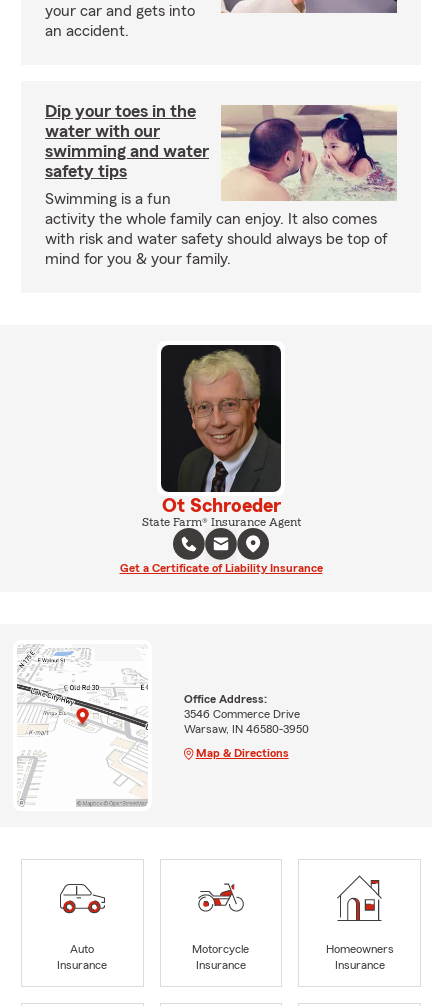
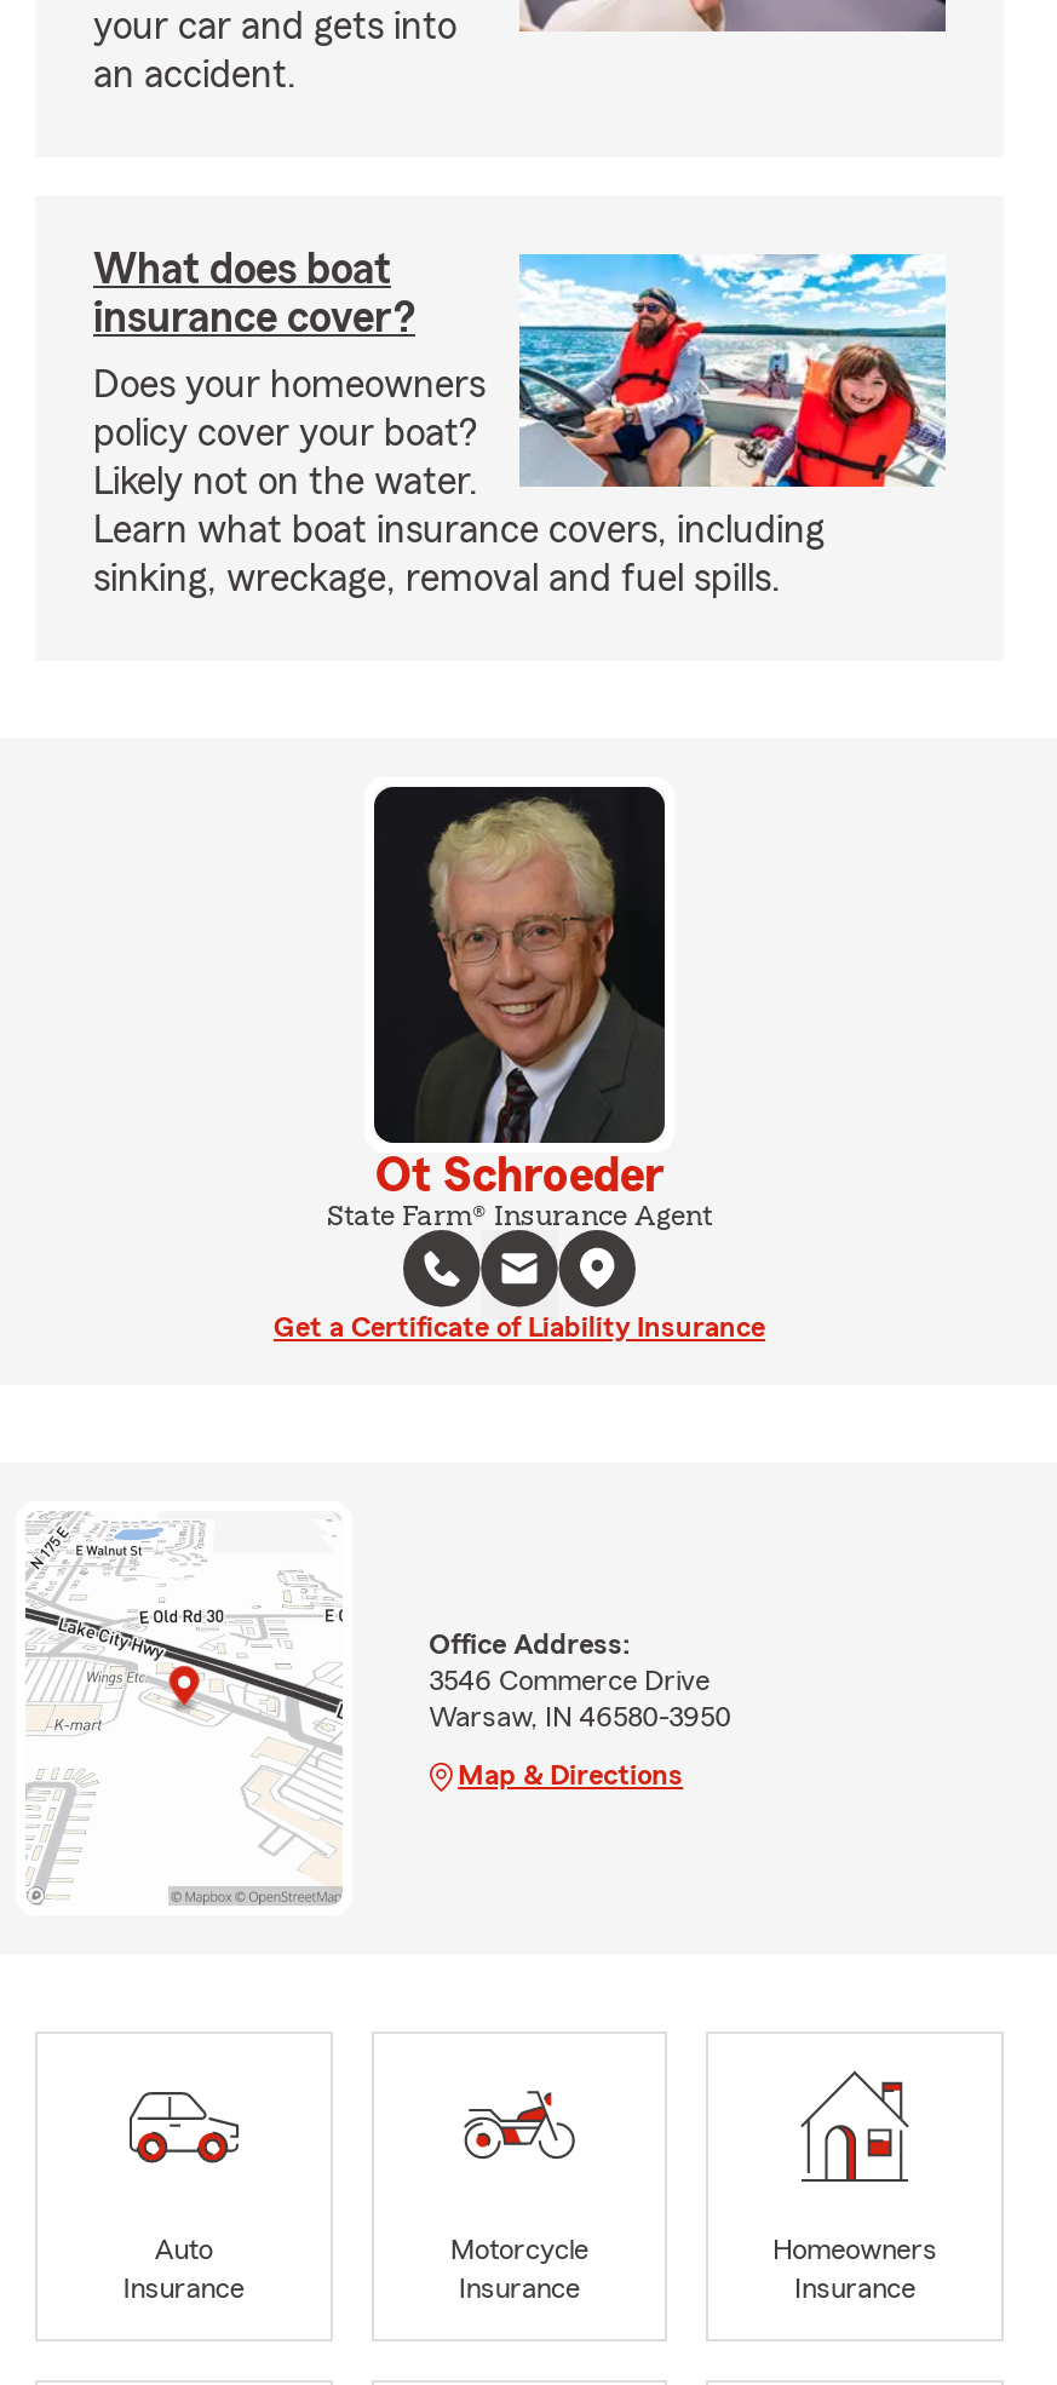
- Dip your toes in the
- water with our
- swimming and water
- safety tips
+ What does boat
+ insurance cover?

- [image]
- Swimming is a fun
- activity the whole family can enjoy. It also comes
- with risk and water safety should always be top of
- mind for you & your family.
+ [image]
+ Does your homeowners
+ policy cover your boat?
+ Likely not on the water.
+ Learn what boat insurance covers, including
+ sinking, wreckage, removal and fuel spills.
